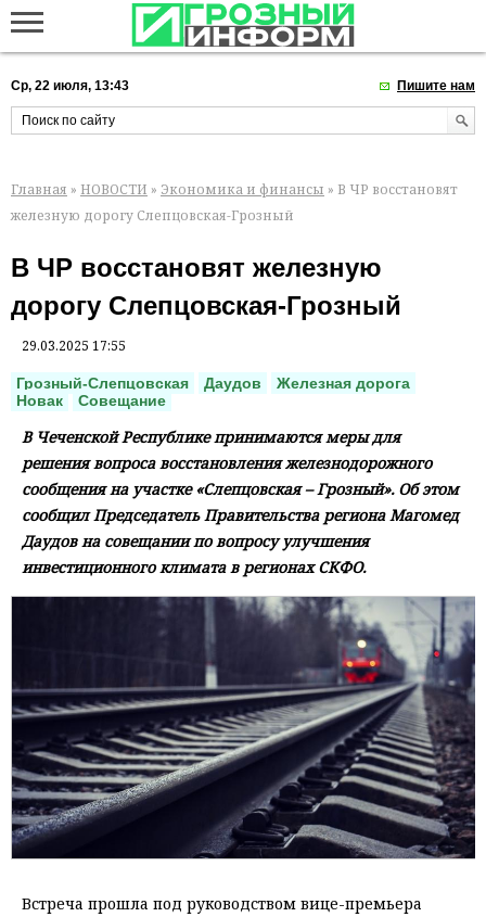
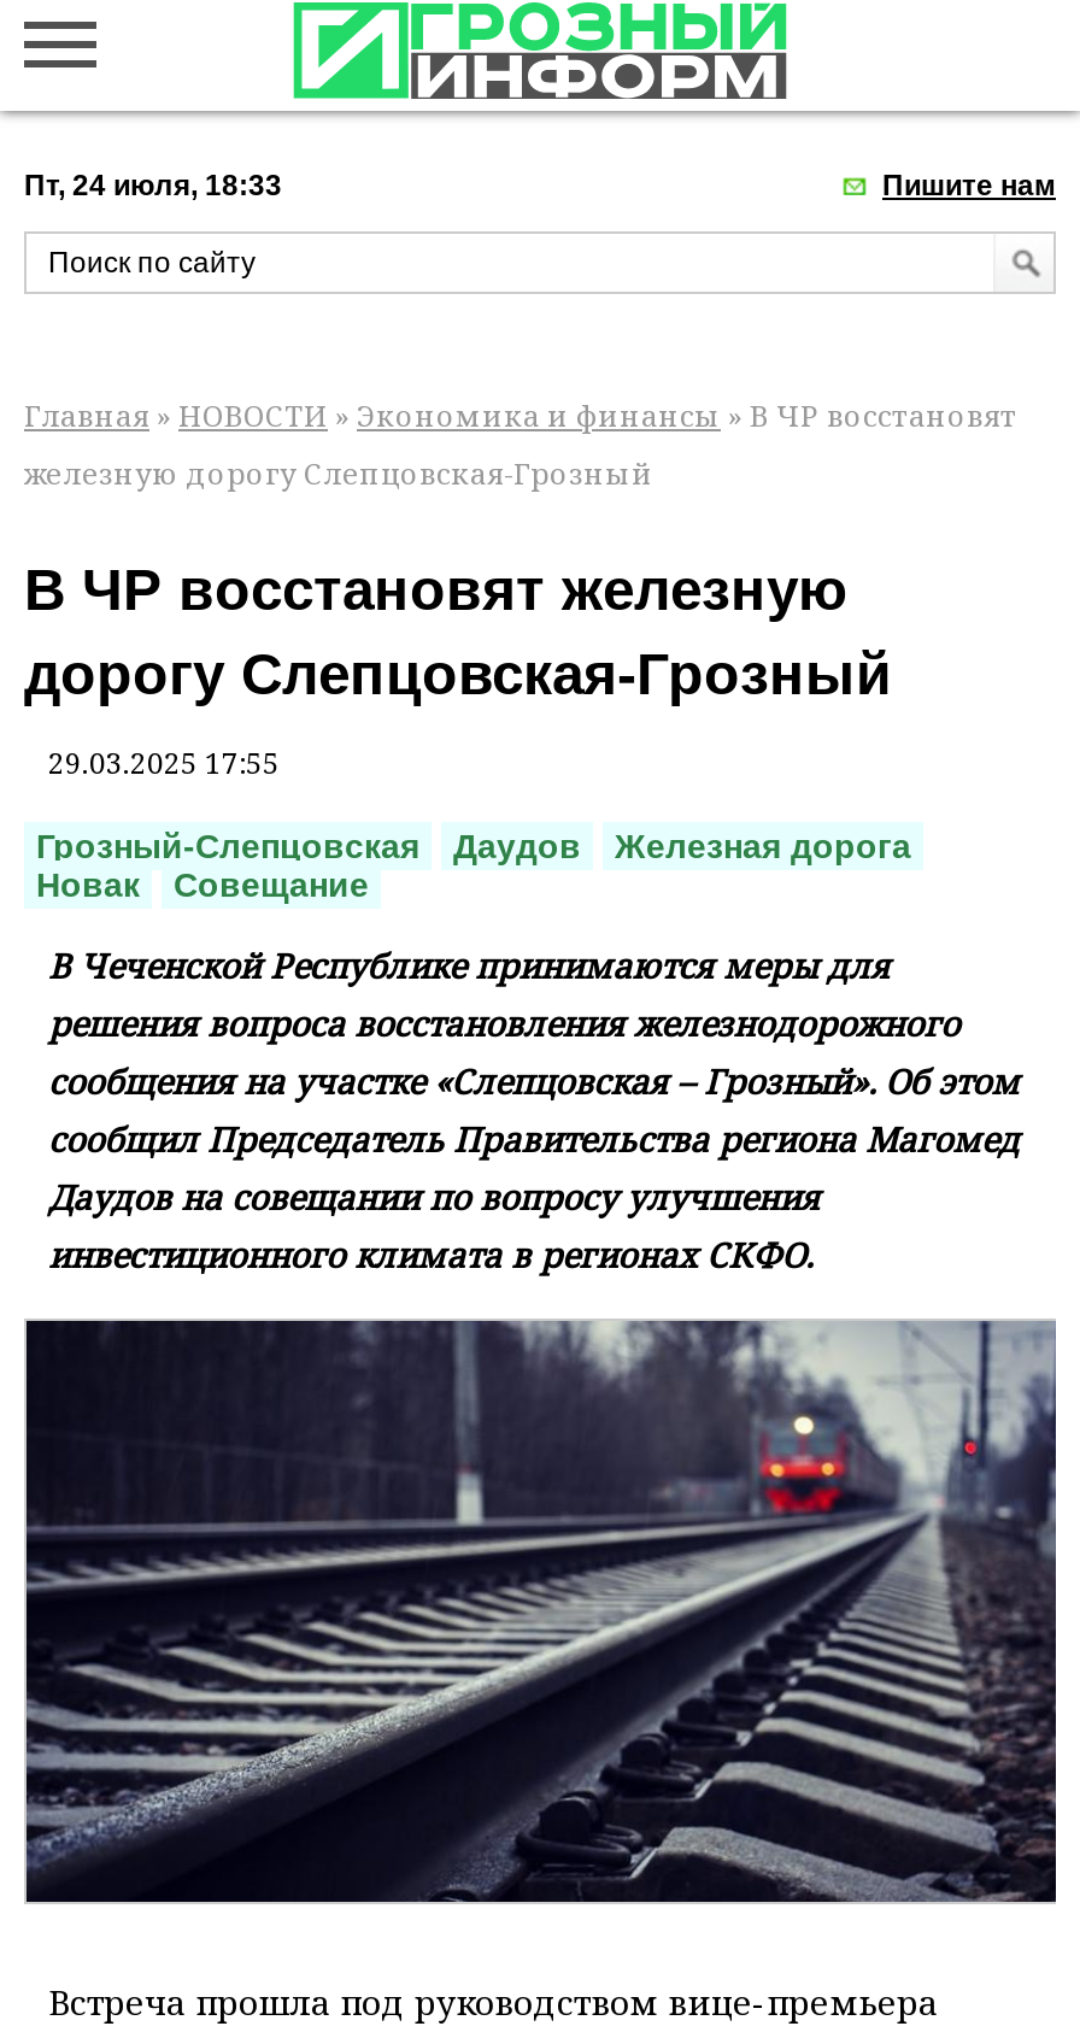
- Ср, 22 июля, 13:43
+ Пт, 24 июля, 18:33
